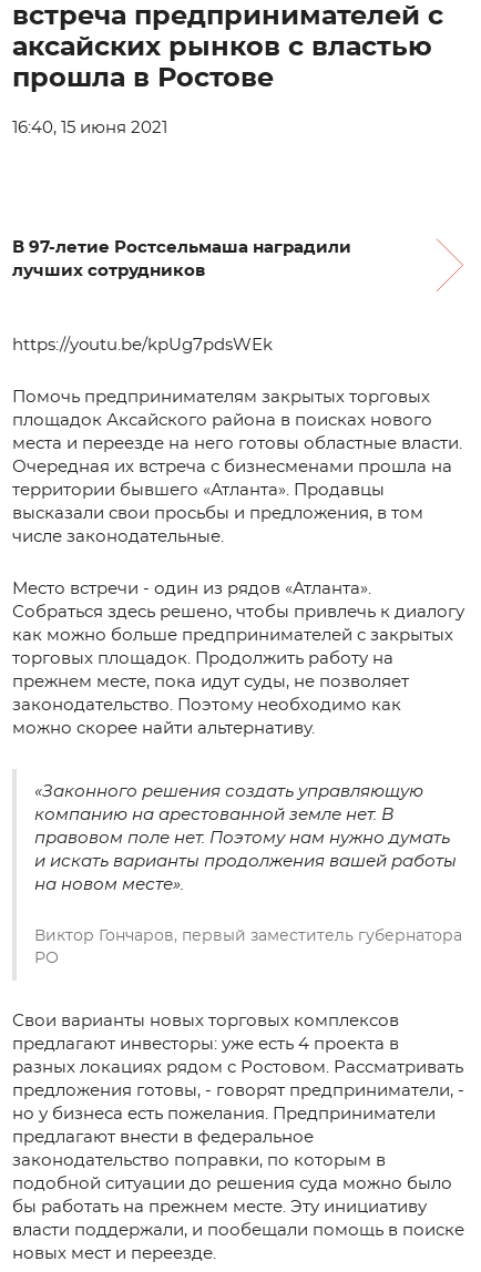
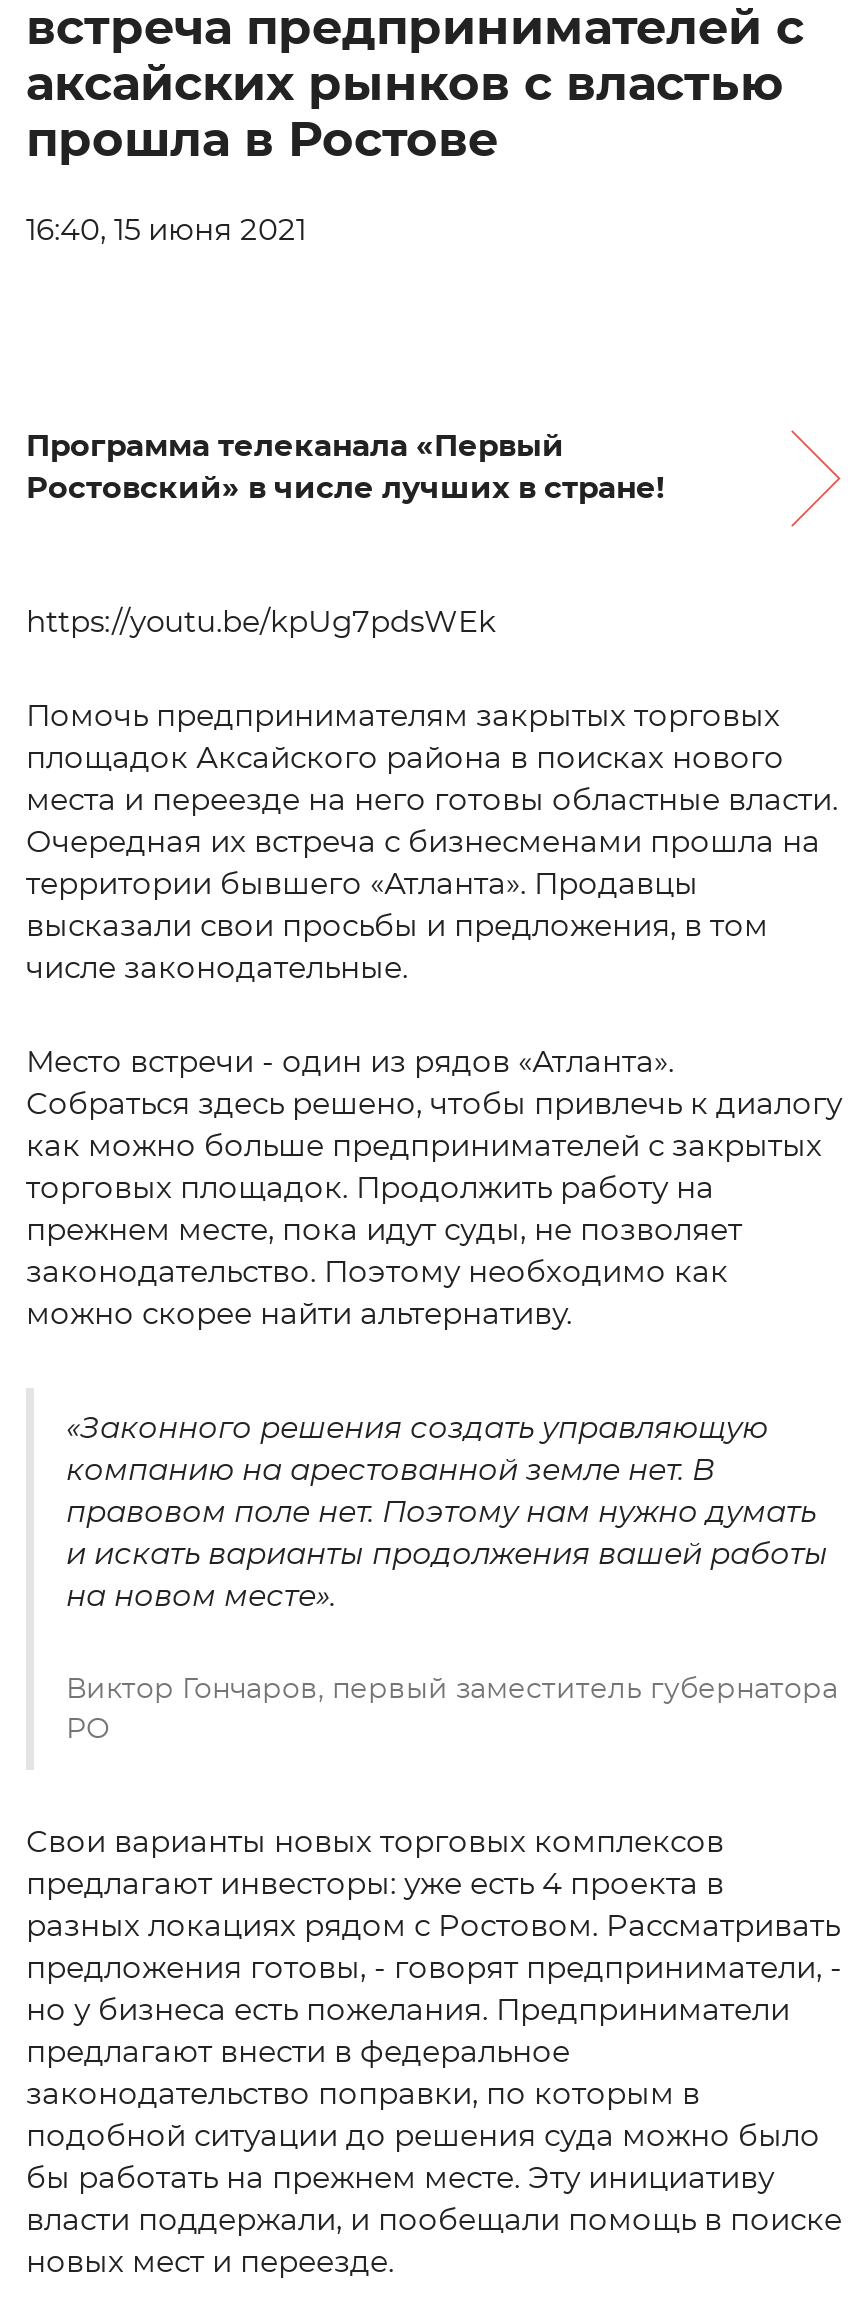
- В 97-летие Ростсельмаша наградили
- лучших сотрудников
+ Программа телеканала «Первый
+ Ростовский» в числе лучших в стране!
